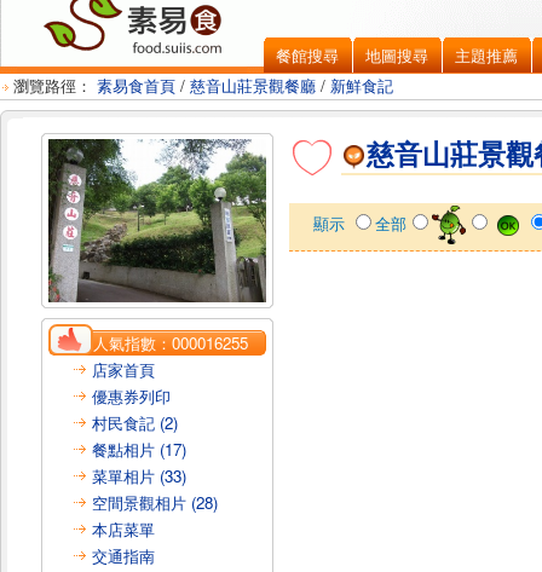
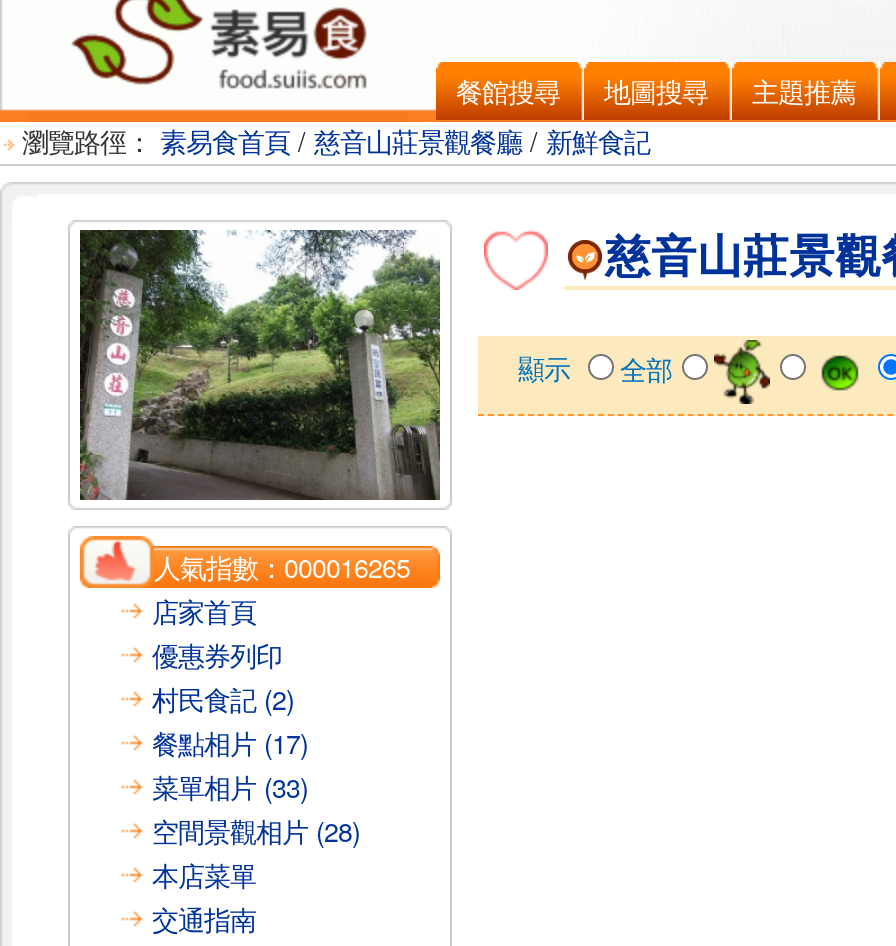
- 人氣指數：000016255
+ 人氣指數：000016265
